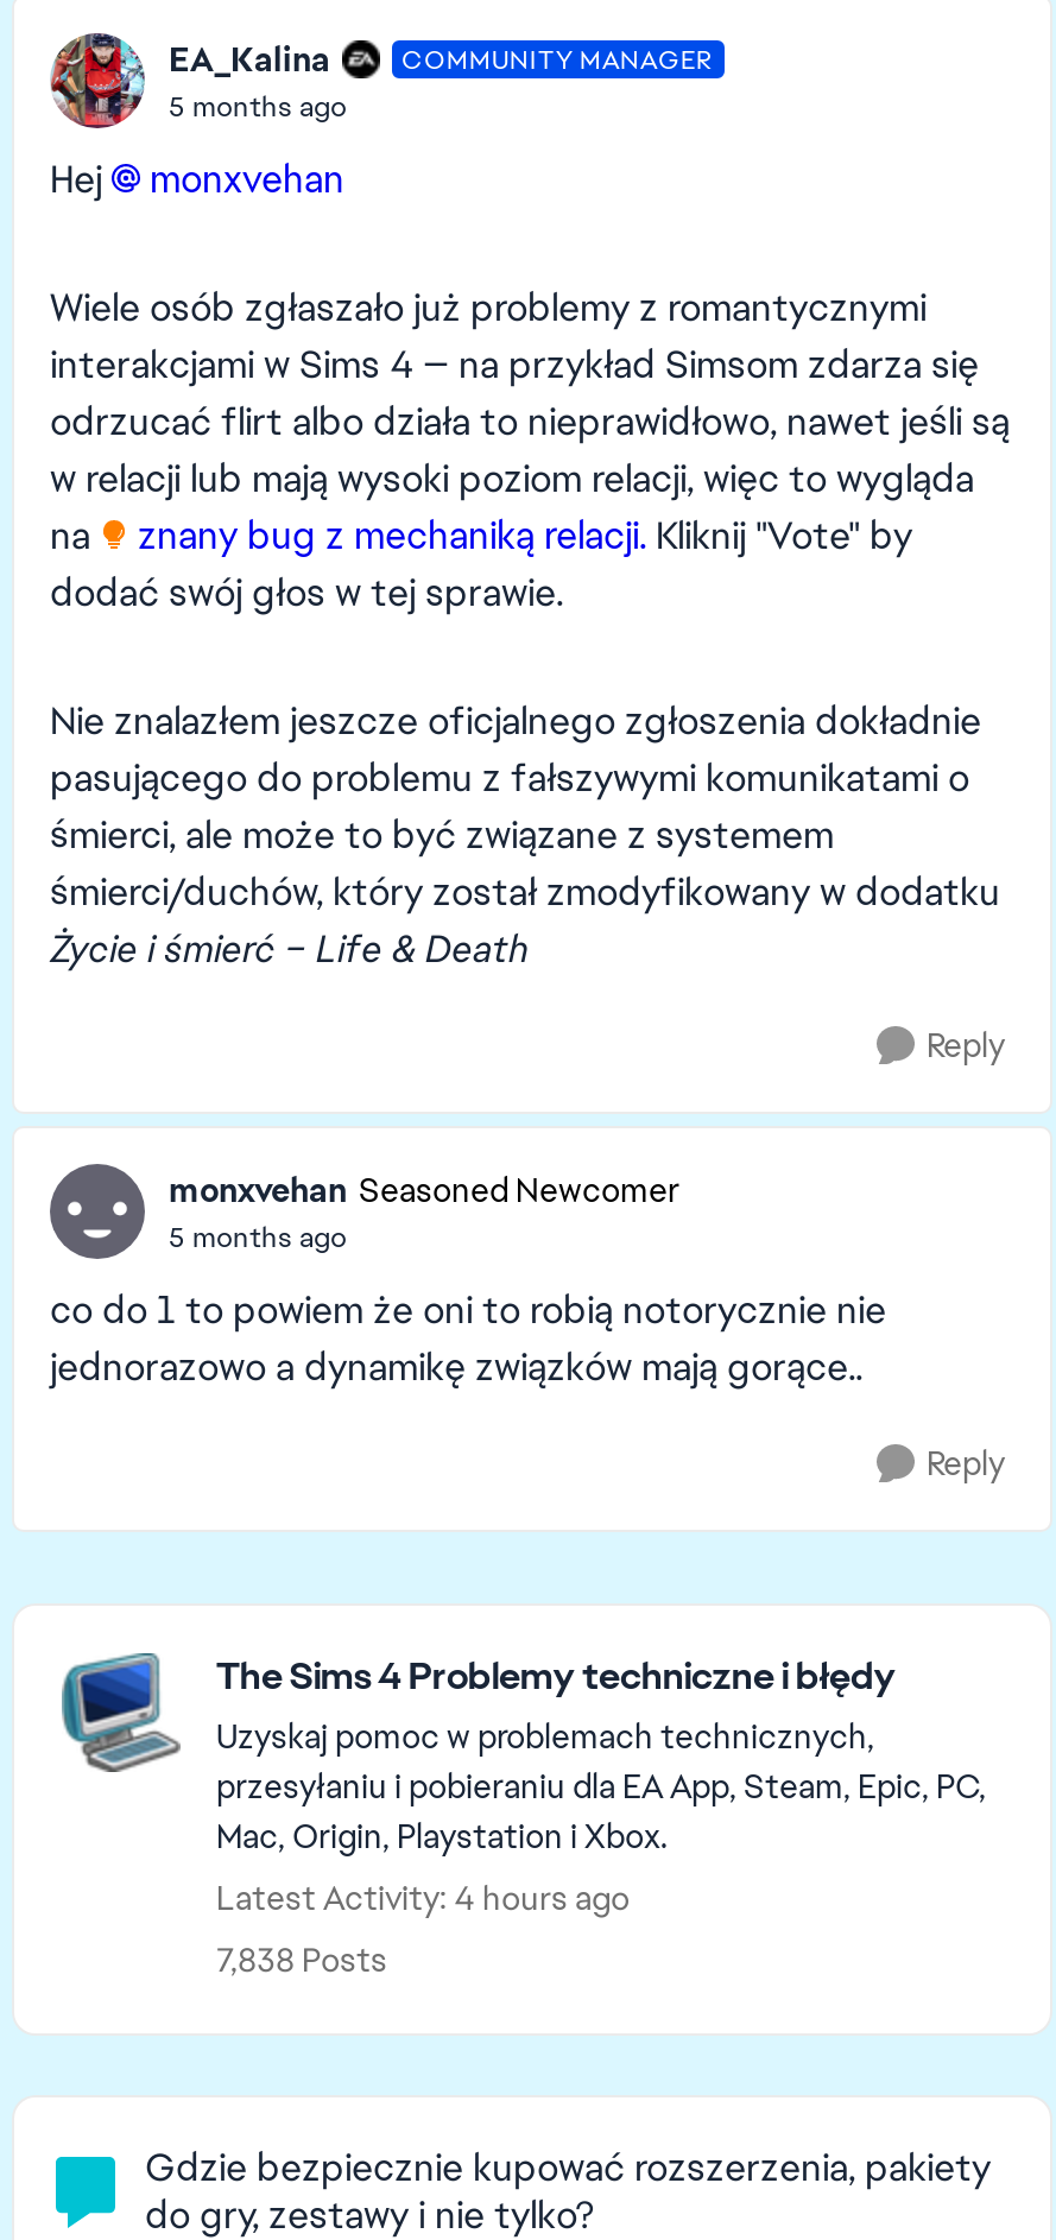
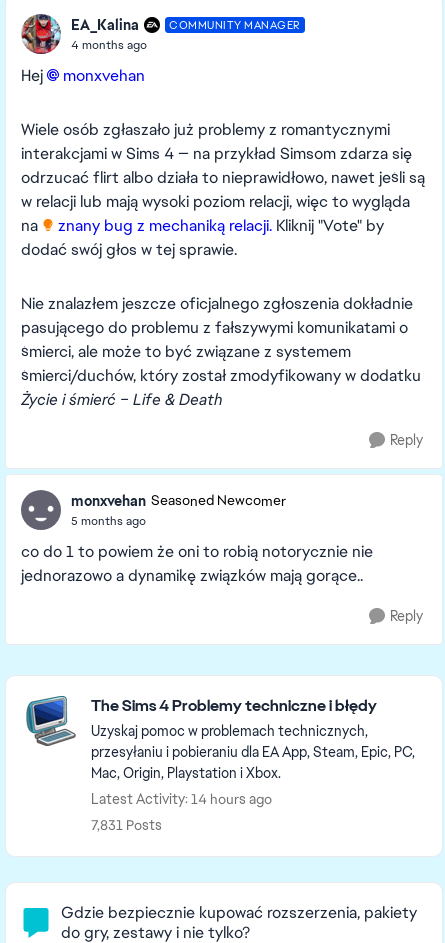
- 5 months ago
+ 4 months ago

- Latest Activity: 4 hours ago
+ Latest Activity: 14 hours ago

- 7,838 Posts
+ 7,831 Posts
